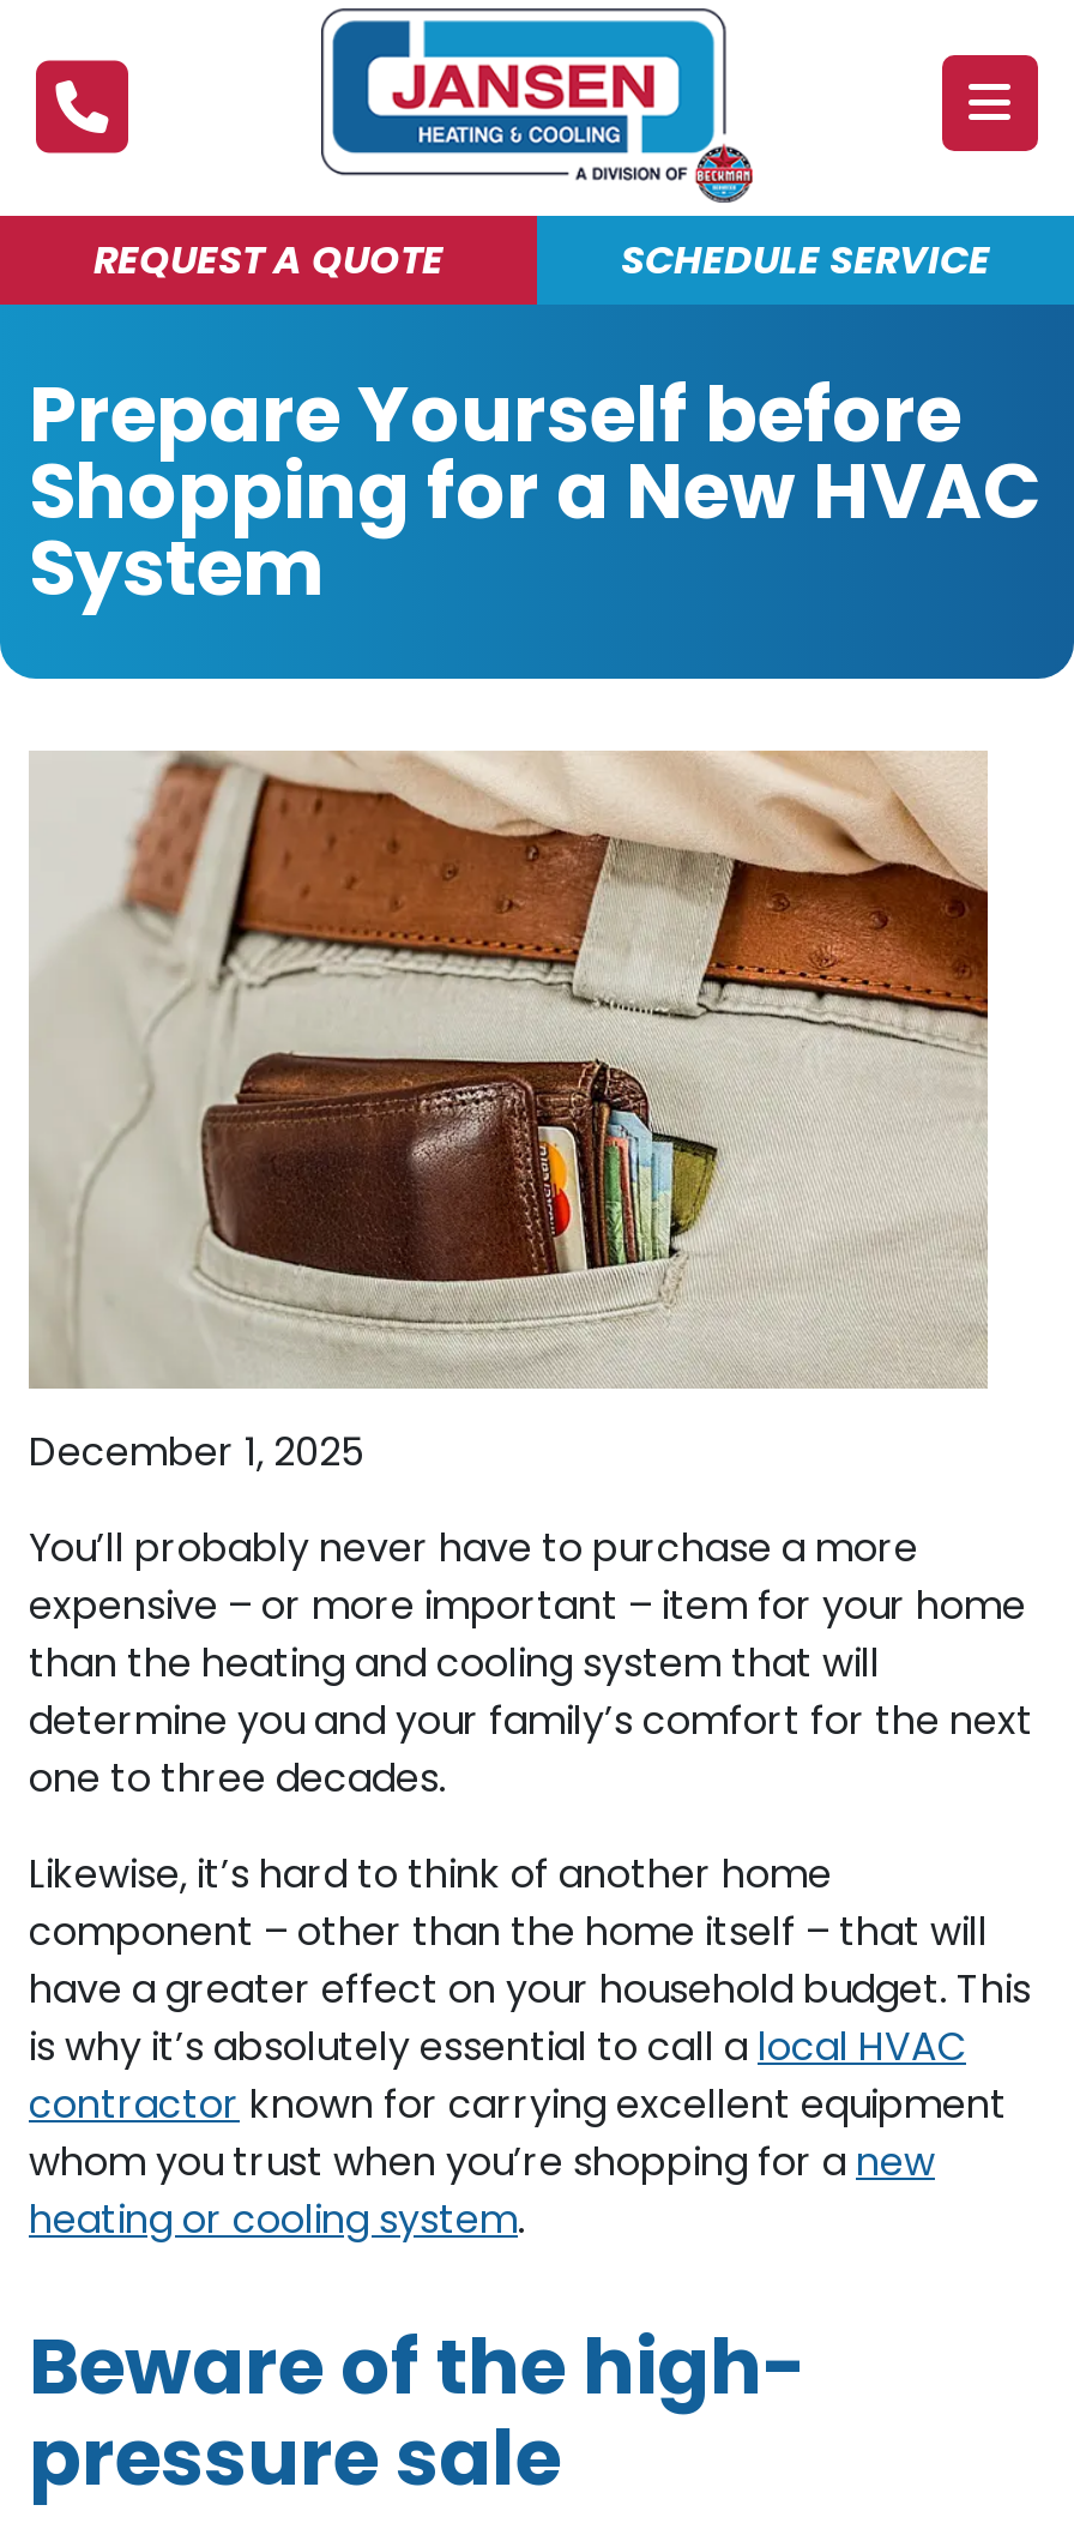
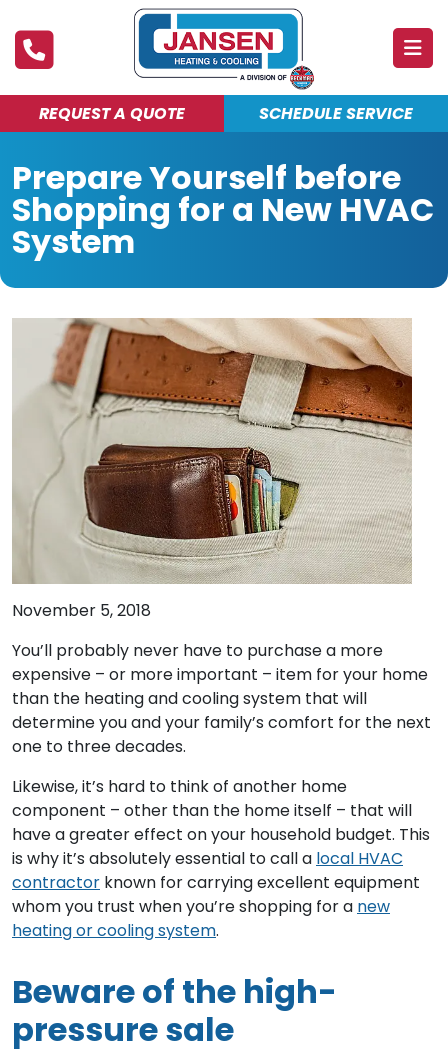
- December 1, 2025
+ November 5, 2018
